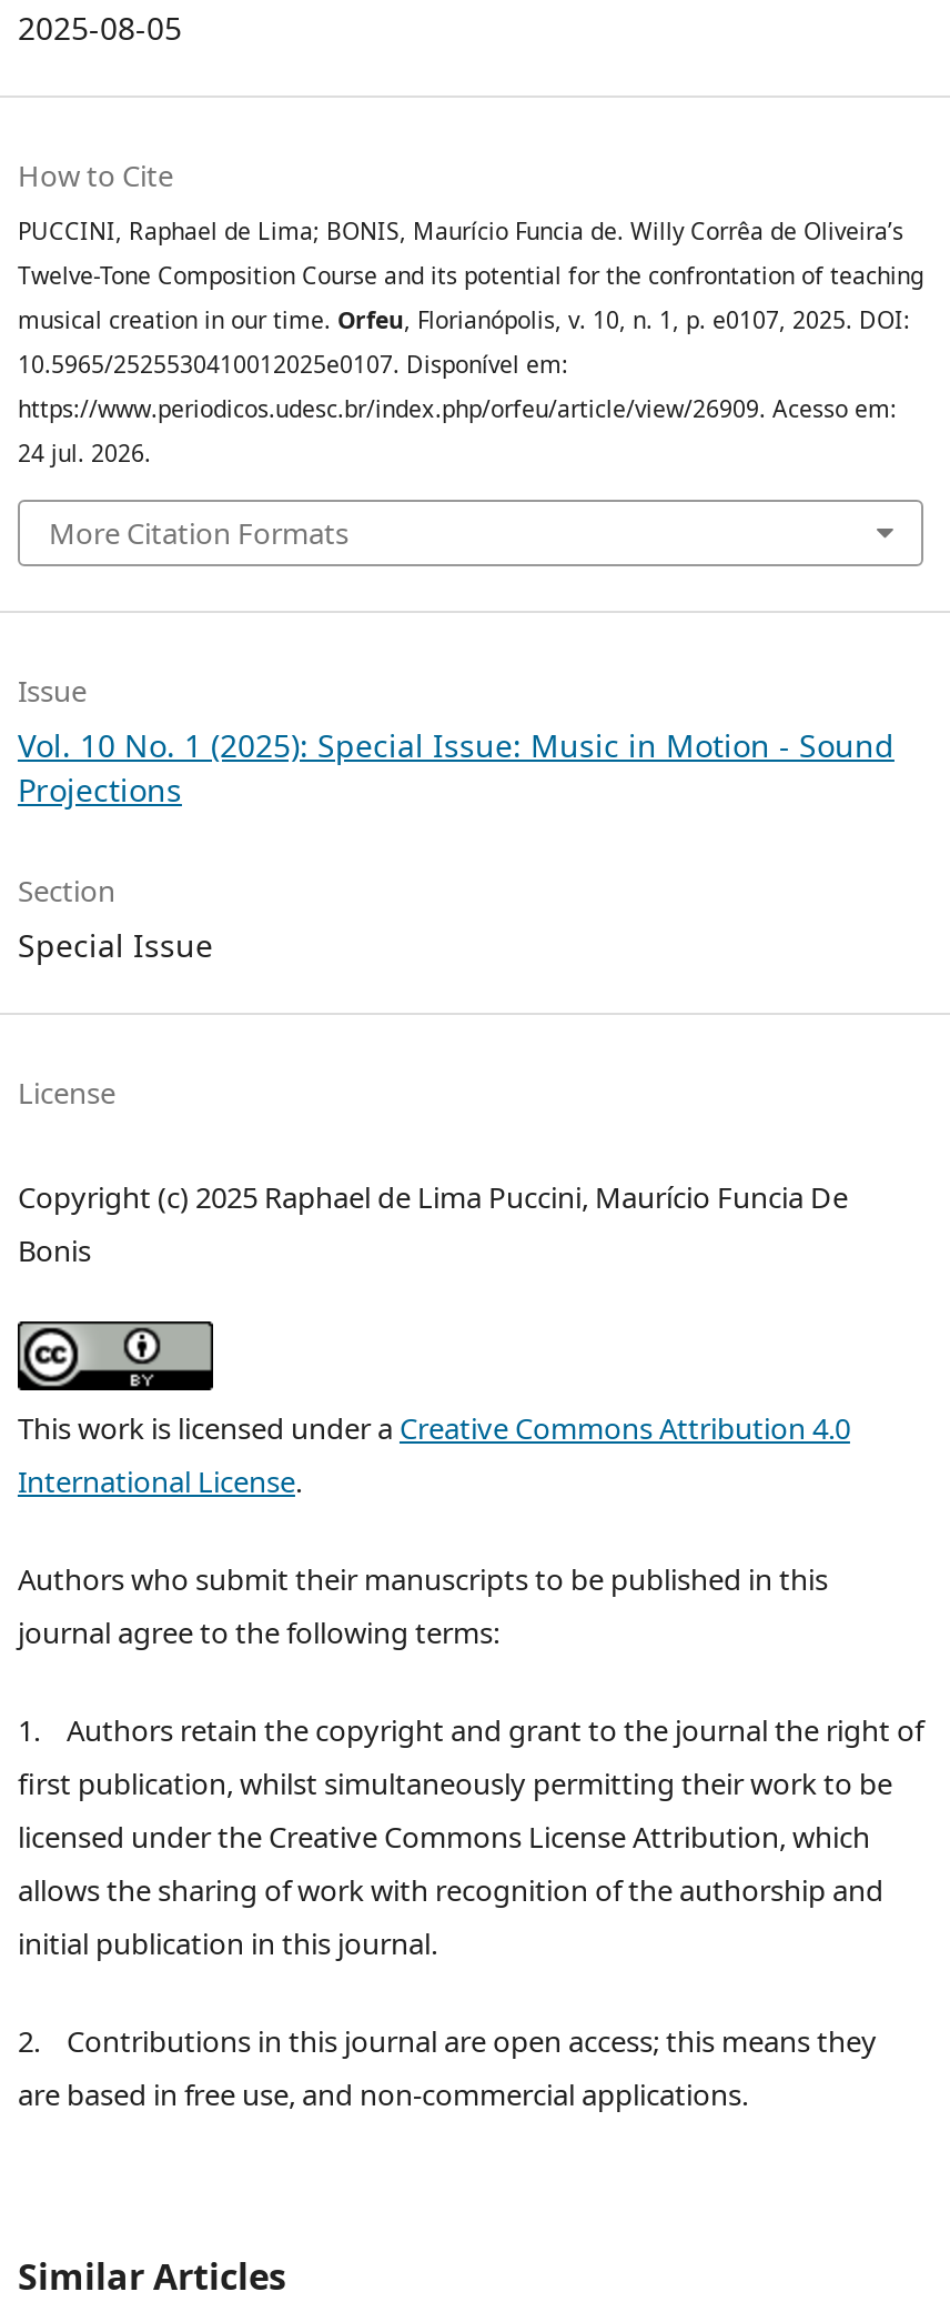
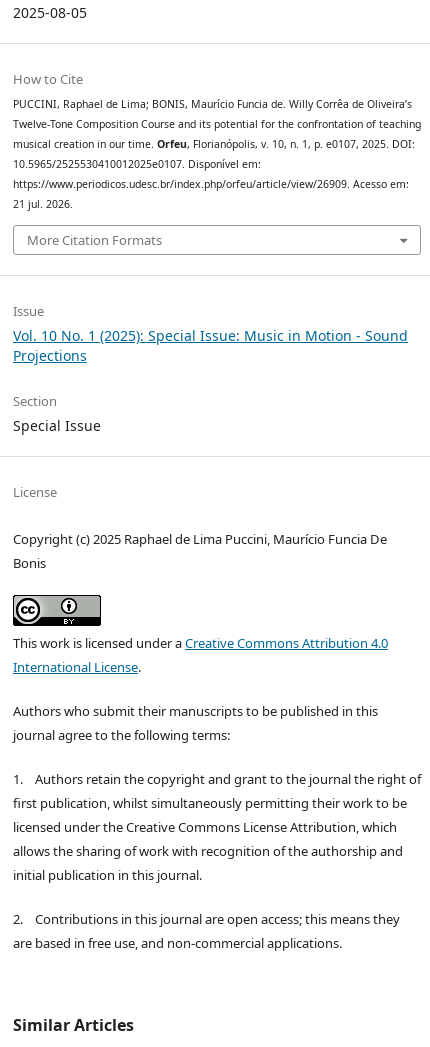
- 24 jul. 2026.
+ 21 jul. 2026.
